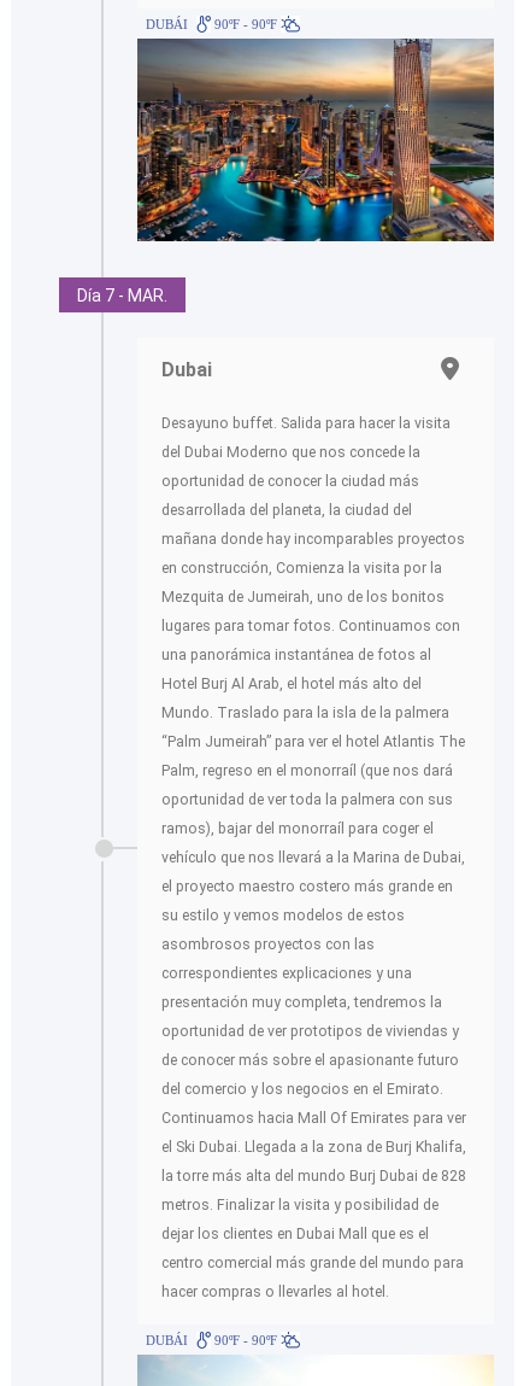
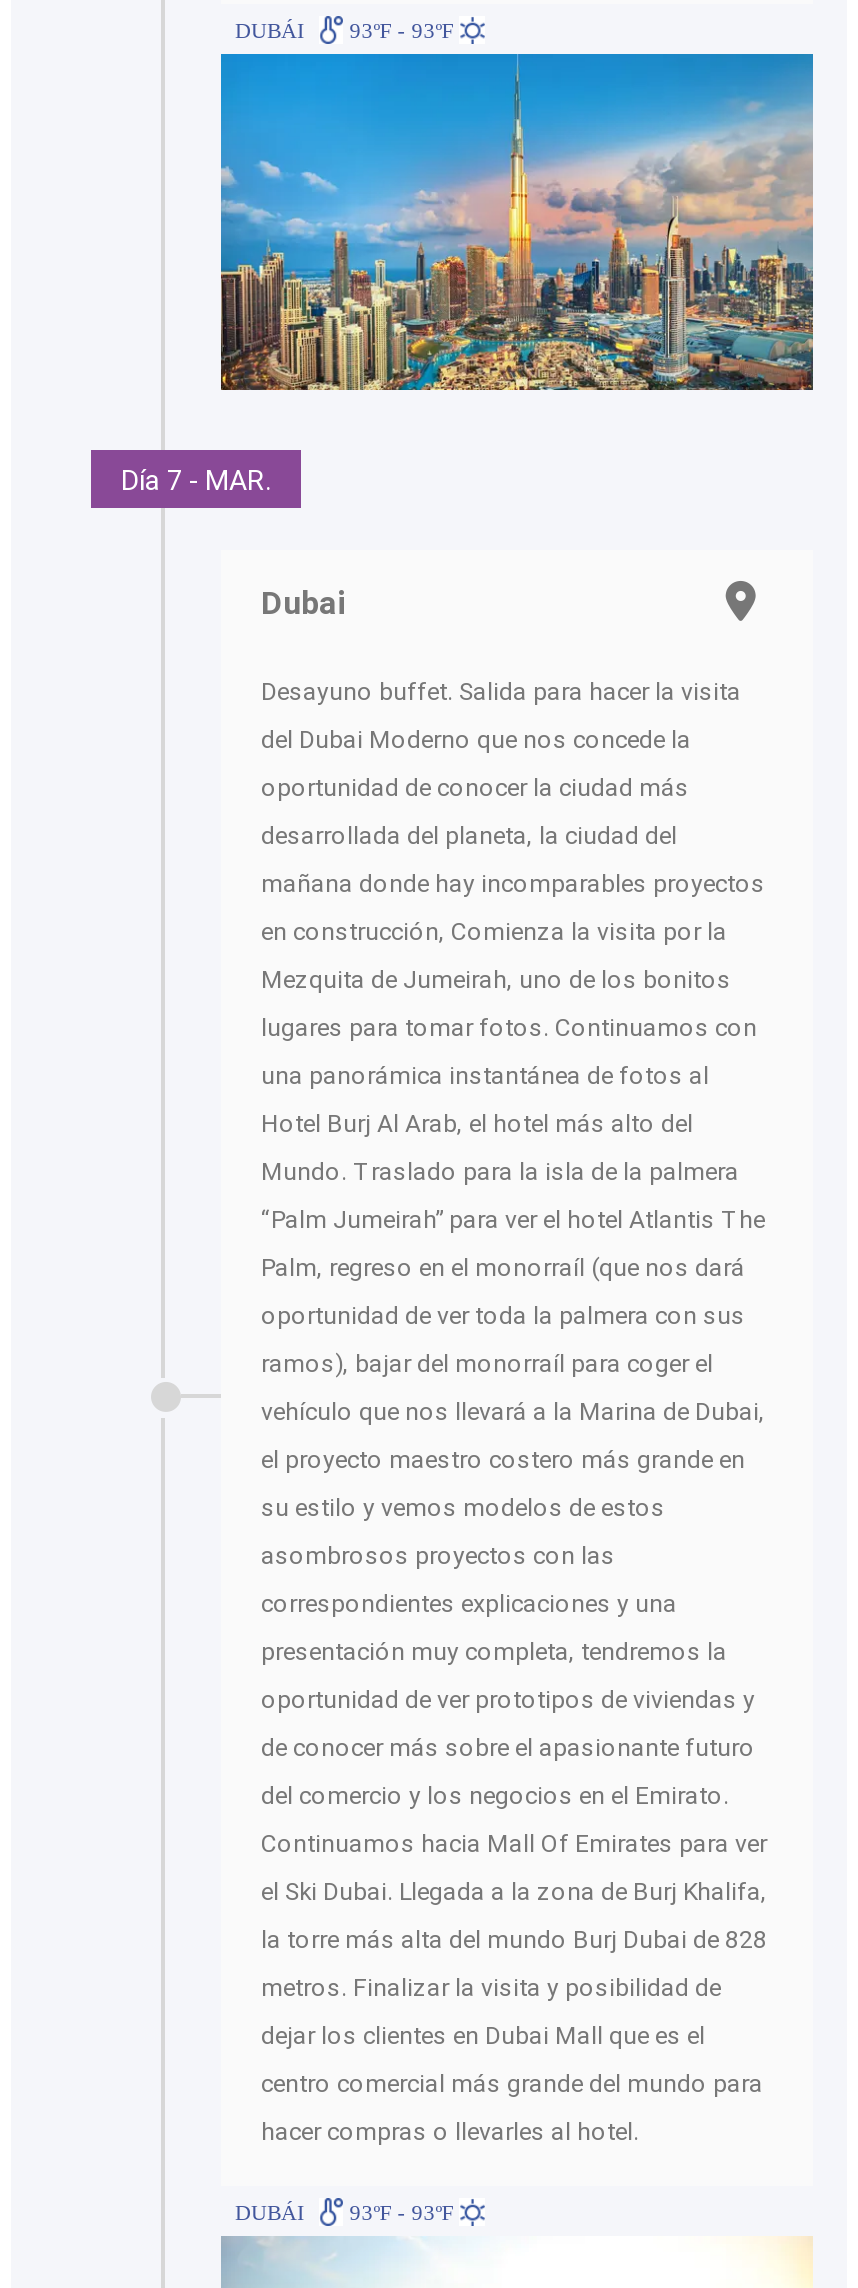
- DUBÁI 90ºF - 90ºF
+ DUBÁI 93ºF - 93ºF

- [image]
+ [image]

- DUBÁI 90ºF - 90ºF
+ DUBÁI 93ºF - 93ºF
